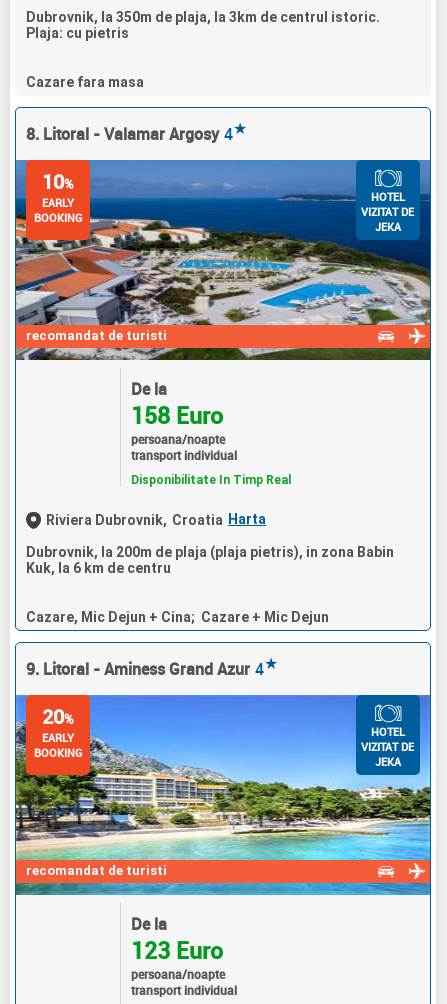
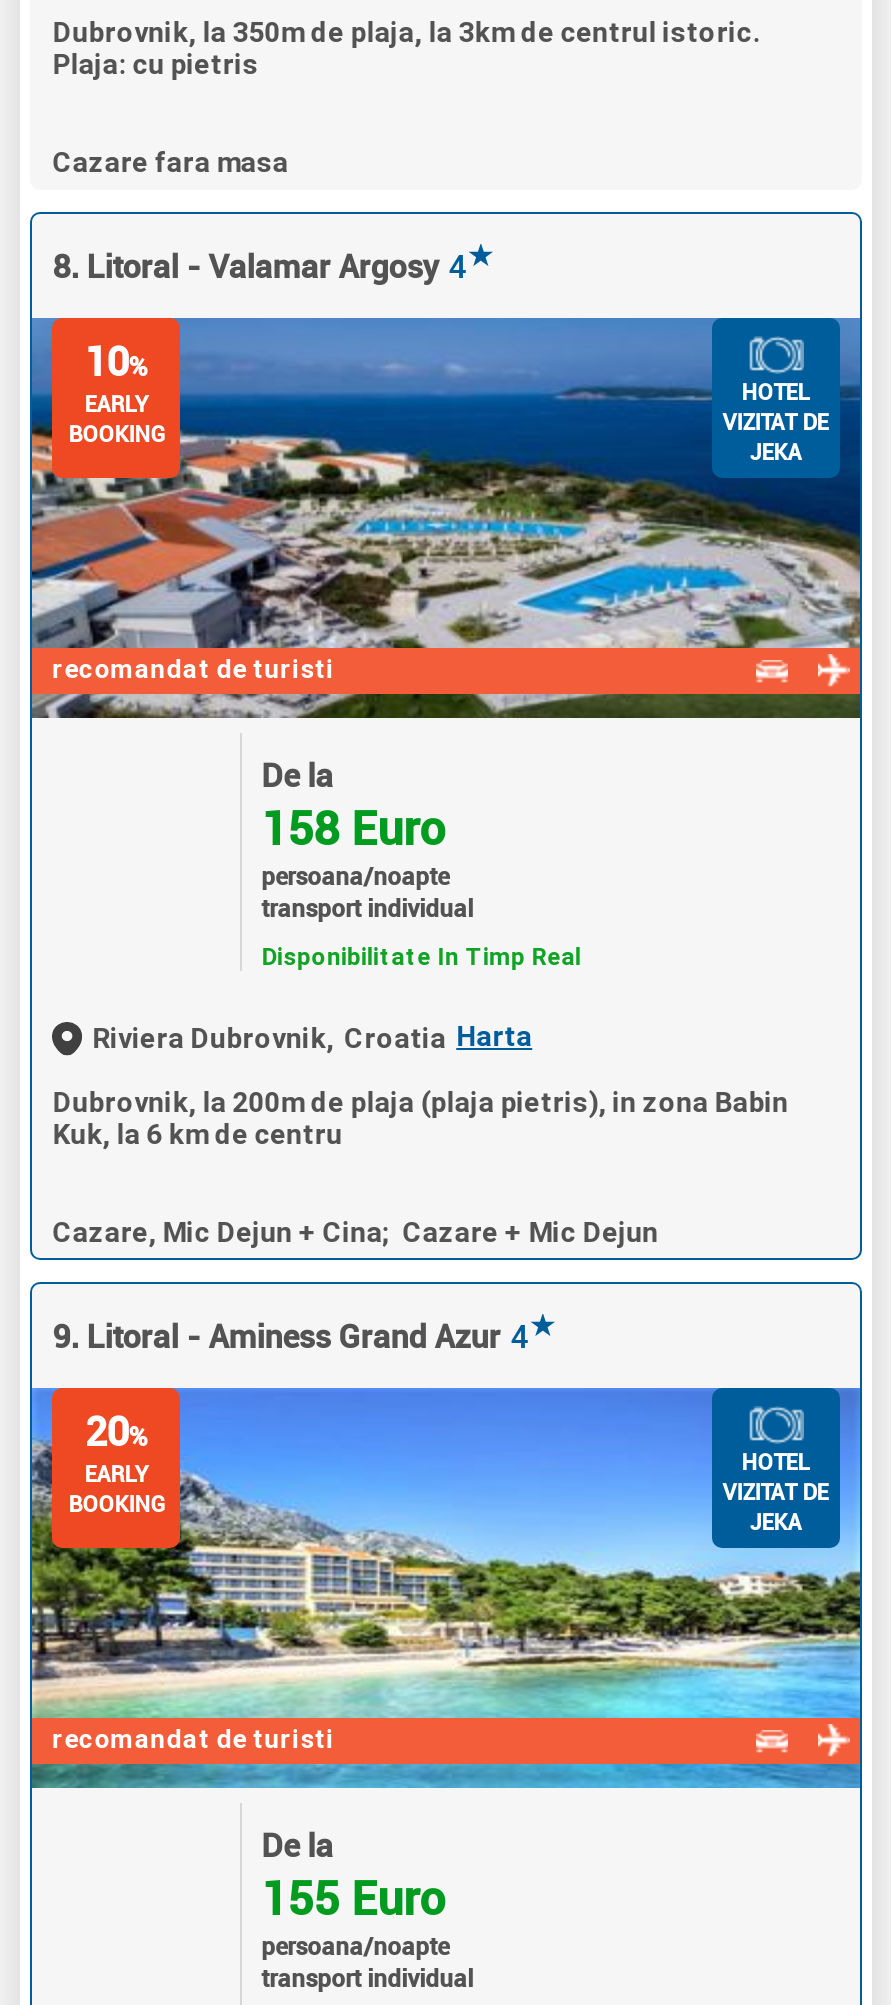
- 123 Euro
+ 155 Euro
